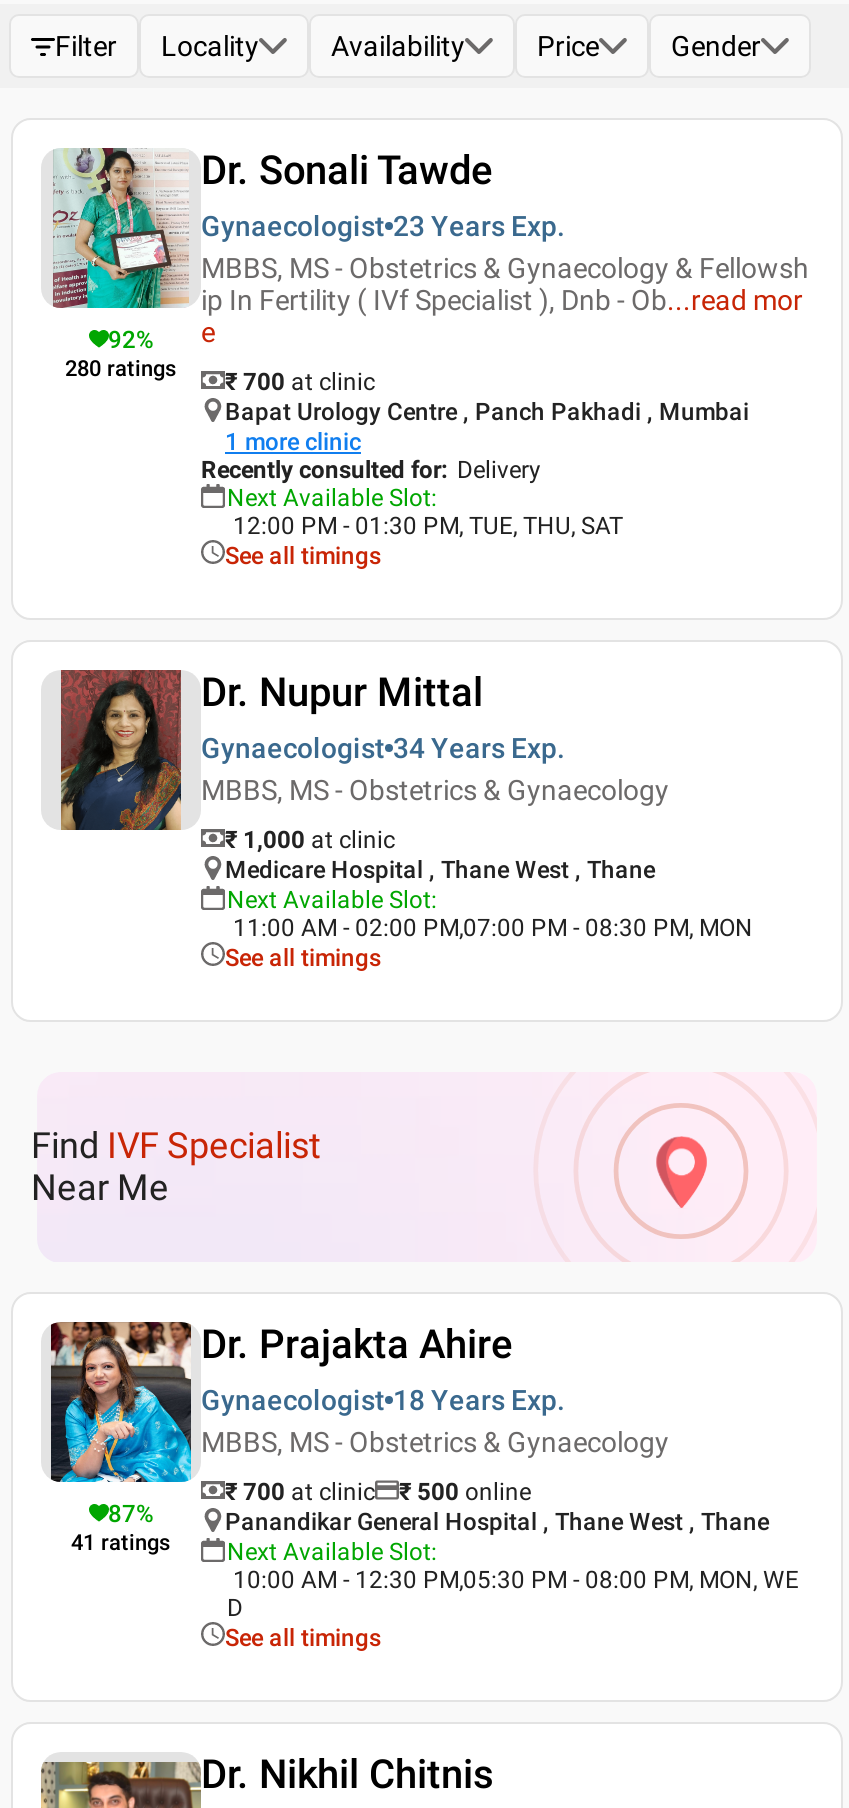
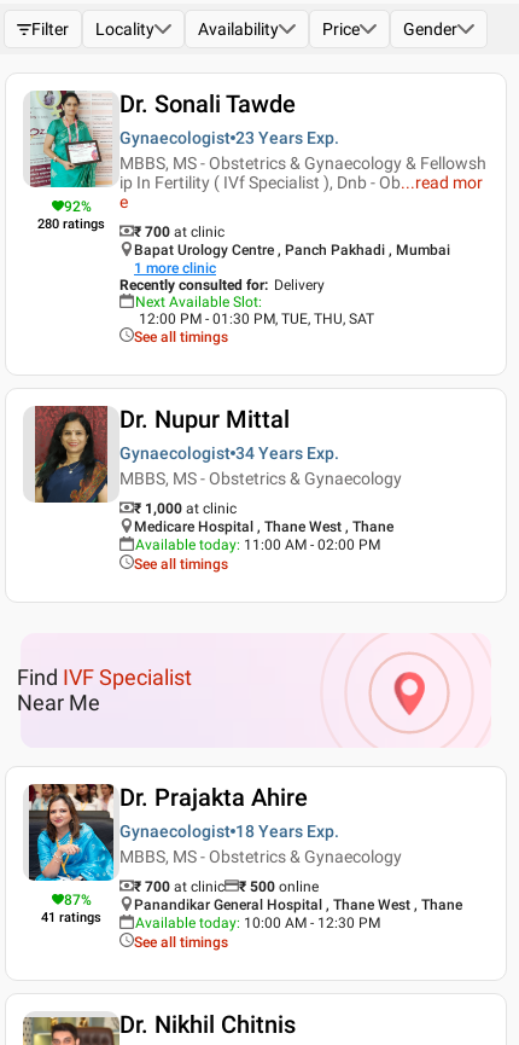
- Next Available Slot:
- 11:00 AM - 02:00 PM,07:00 PM - 08:30 PM, MON
+ Available today: 11:00 AM - 02:00 PM

- Next Available Slot:
- 10:00 AM - 12:30 PM,05:30 PM - 08:00 PM, MON, WE
- D
+ Available today: 10:00 AM - 12:30 PM
